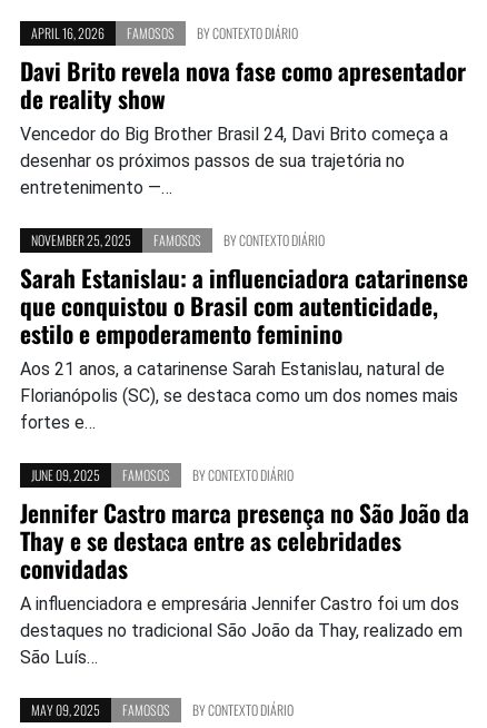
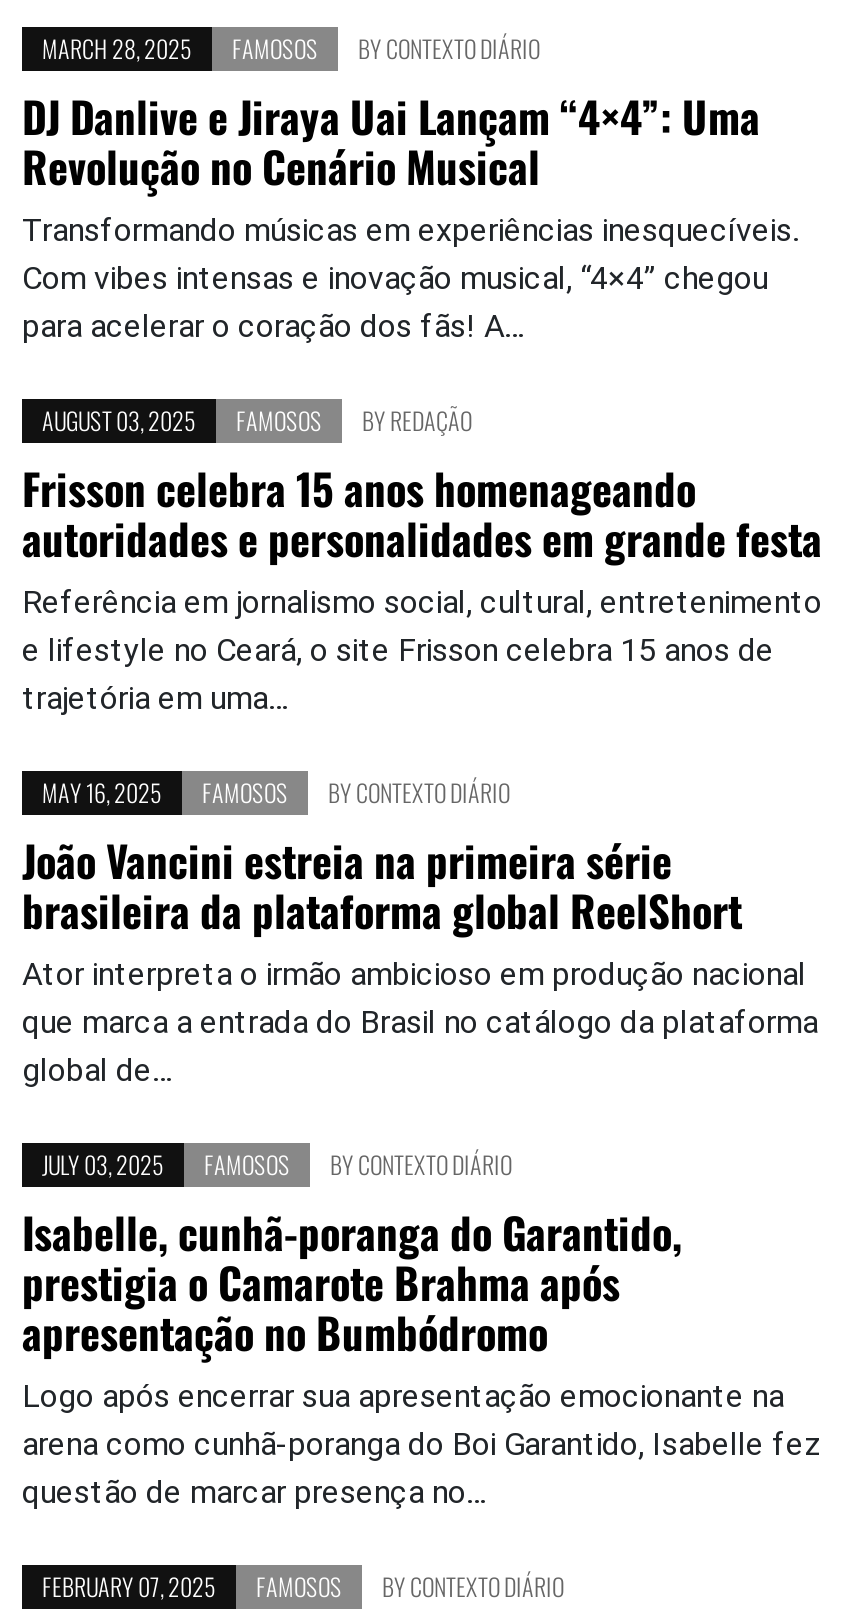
- APRIL 16, 2026 FAMOSOS BY CONTEXTO DIÁRIO
+ MARCH 28, 2025 FAMOSOS BY CONTEXTO DIÁRIO

- Davi Brito revela nova fase como apresentador
- de reality show
- Vencedor do Big Brother Brasil 24, Davi Brito começa a
- desenhar os próximos passos de sua trajetória no
- entretenimento —…
- NOVEMBER 25, 2025
+ DJ Danlive e Jiraya Uai Lançam “4×4”: Uma
+ Revolução no Cenário Musical
+ Transformando músicas em experiências inesquecíveis.
+ Com vibes intensas e inovação musical, “4×4” chegou
+ para acelerar o coração dos fãs! A…
+ AUGUST 03, 2025
+ FAMOSOS
+ BY REDAÇÃO
+ Frisson celebra 15 anos homenageando
+ autoridades e personalidades em grande festa
+ Referência em jornalismo social, cultural, entretenimento
+ e lifestyle no Ceará, o site Frisson celebra 15 anos de
+ trajetória em uma…
+ MAY 16, 2025

moved down: FAMOSOS | BY CONTEXTO DIÁRIO

- Sarah Estanislau: a influenciadora catarinense
- que conquistou o Brasil com autenticidade,
- estilo e empoderamento feminino
- Aos 21 anos, a catarinense Sarah Estanislau, natural de
- Florianópolis (SC), se destaca como um dos nomes mais
- fortes e…
+ João Vancini estreia na primeira série
+ brasileira da plataforma global ReelShort
+ Ator interpreta o irmão ambicioso em produção nacional
+ que marca a entrada do Brasil no catálogo da plataforma
+ global de…

- JUNE 09, 2025 FAMOSOS BY CONTEXTO DIÁRIO
+ JULY 03, 2025 FAMOSOS BY CONTEXTO DIÁRIO

- Jennifer Castro marca presença no São João da
- Thay e se destaca entre as celebridades
- convidadas
- A influenciadora e empresária Jennifer Castro foi um dos
- destaques no tradicional São João da Thay, realizado em
- São Luís…
+ Isabelle, cunhã-poranga do Garantido,
+ prestigia o Camarote Brahma após
+ apresentação no Bumbódromo
+ Logo após encerrar sua apresentação emocionante na
+ arena como cunhã-poranga do Boi Garantido, Isabelle fez
+ questão de marcar presença no…

- MAY 09, 2025 FAMOSOS BY CONTEXTO DIÁRIO
+ FEBRUARY 07, 2025 FAMOSOS BY CONTEXTO DIÁRIO
